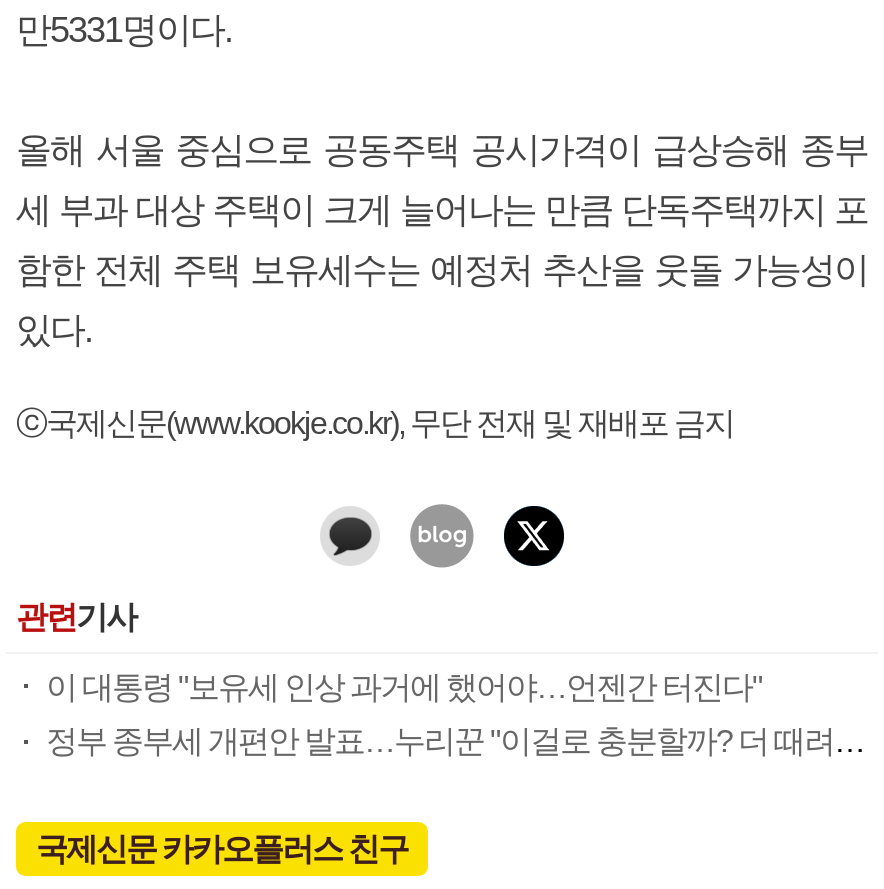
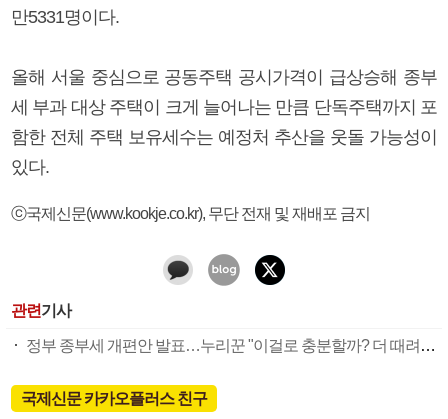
- 이 대통령 "보유세 인상 과거에 했어야…언젠간 터진다"
